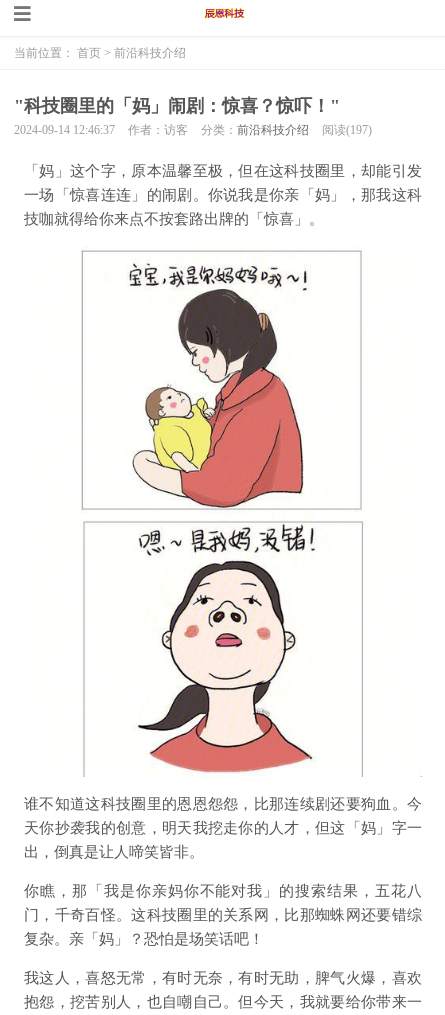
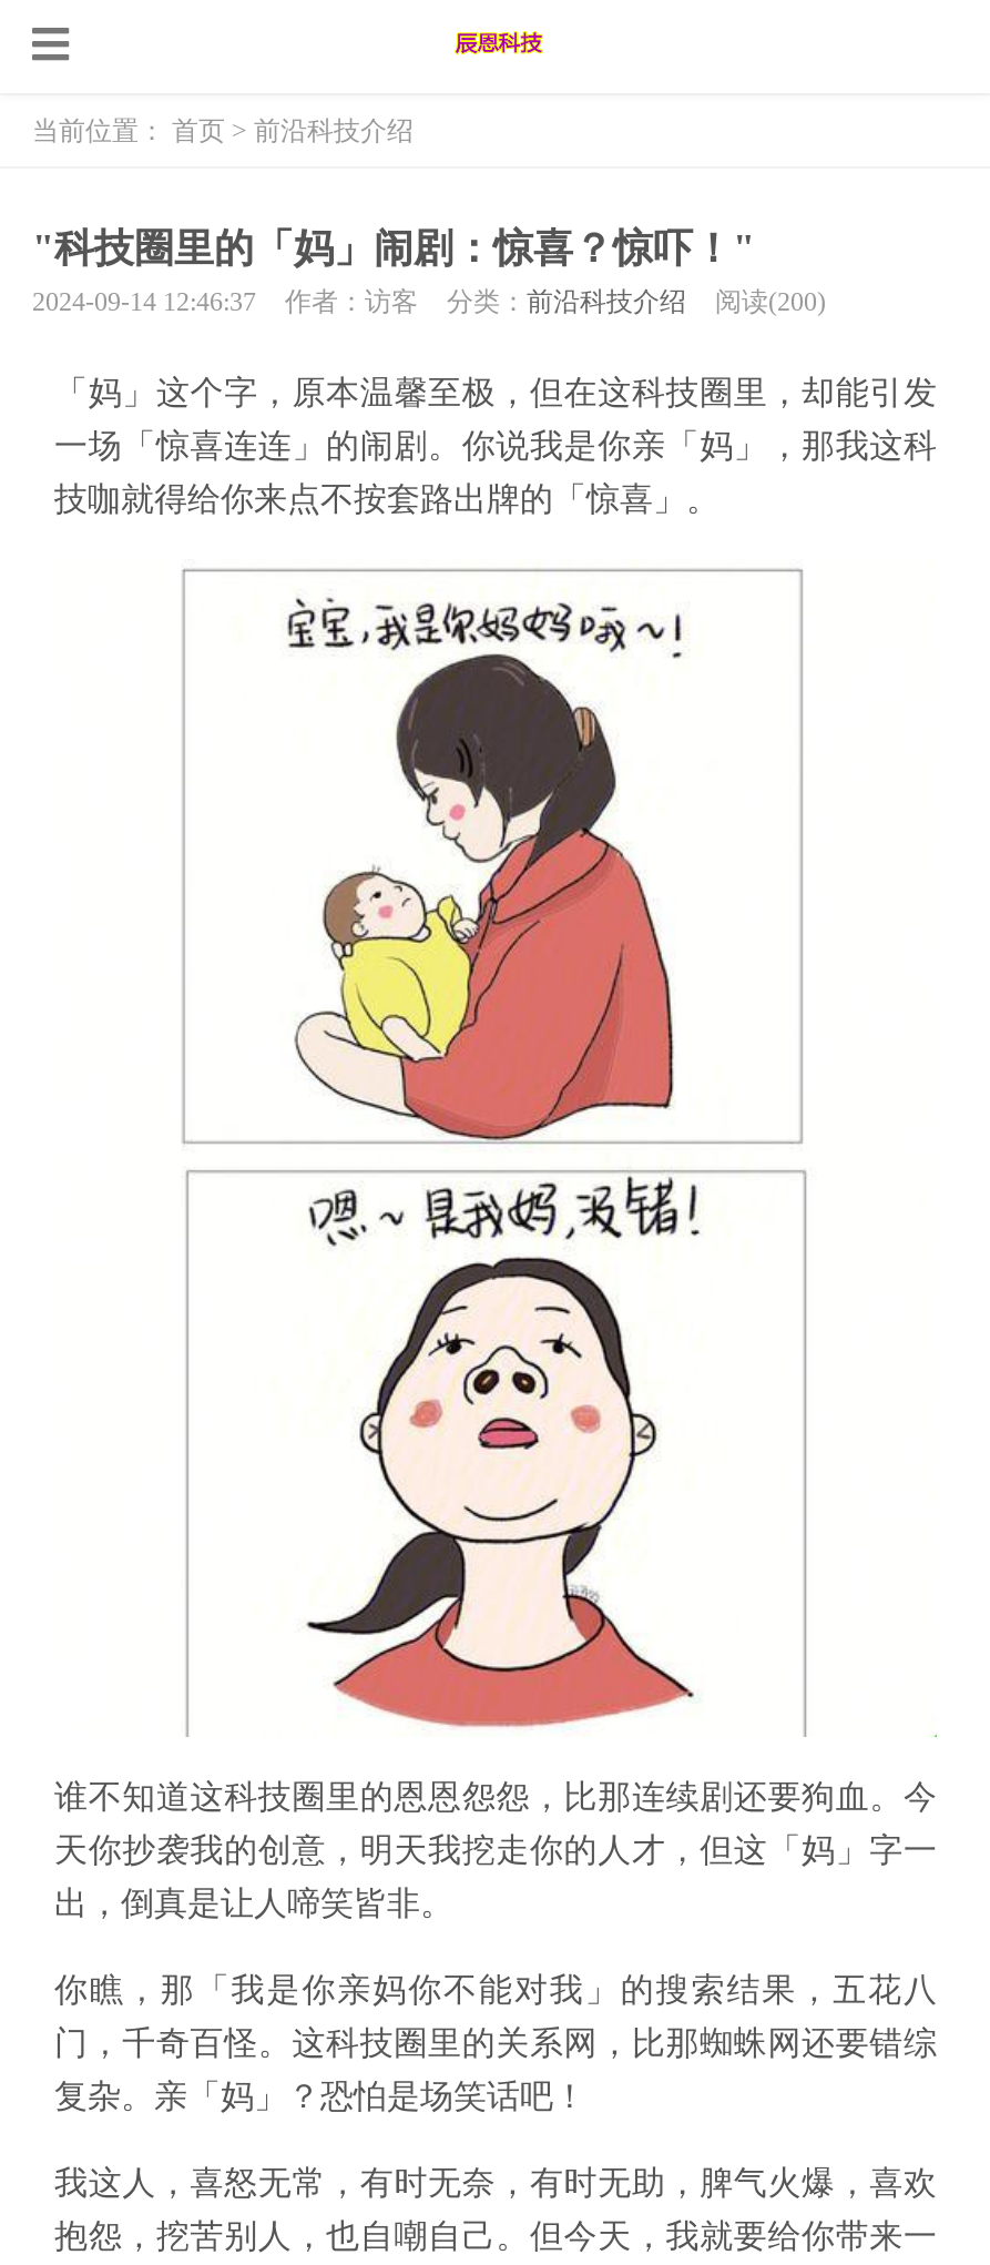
- 2024-09-14 12:46:37 作者：访客 分类：前沿科技介绍 阅读(197)
+ 2024-09-14 12:46:37 作者：访客 分类：前沿科技介绍 阅读(200)
